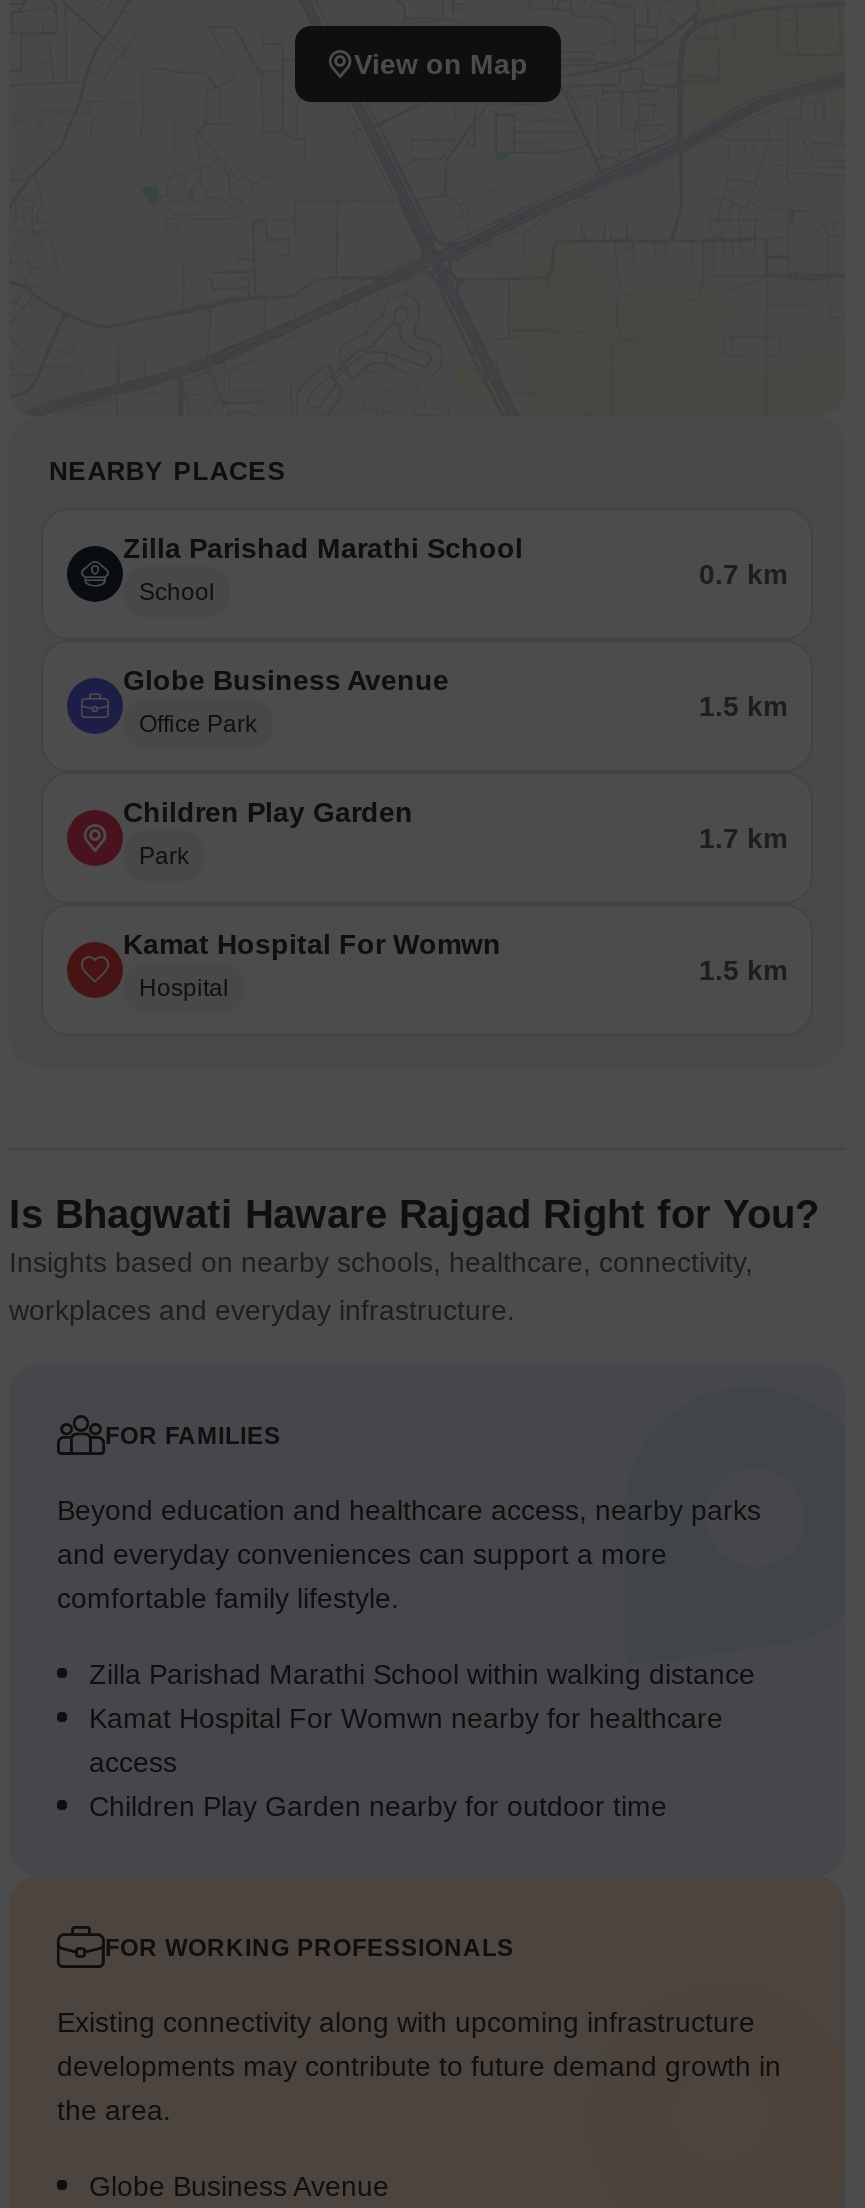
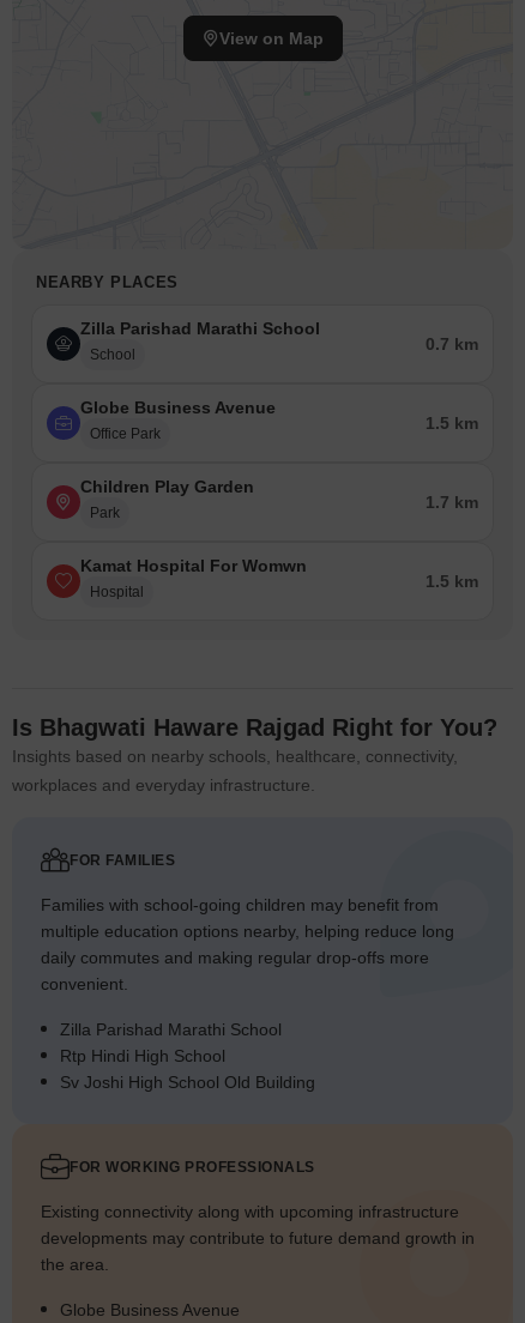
- Beyond education and healthcare access, nearby parks
- and everyday conveniences can support a more
- comfortable family lifestyle.
+ Families with school-going children may benefit from
+ multiple education options nearby, helping reduce long
+ daily commutes and making regular drop-offs more
+ convenient.

- Zilla Parishad Marathi School within walking distance
- Kamat Hospital For Womwn nearby for healthcare
- access
- Children Play Garden nearby for outdoor time
+ Zilla Parishad Marathi School
+ Rtp Hindi High School
+ Sv Joshi High School Old Building
